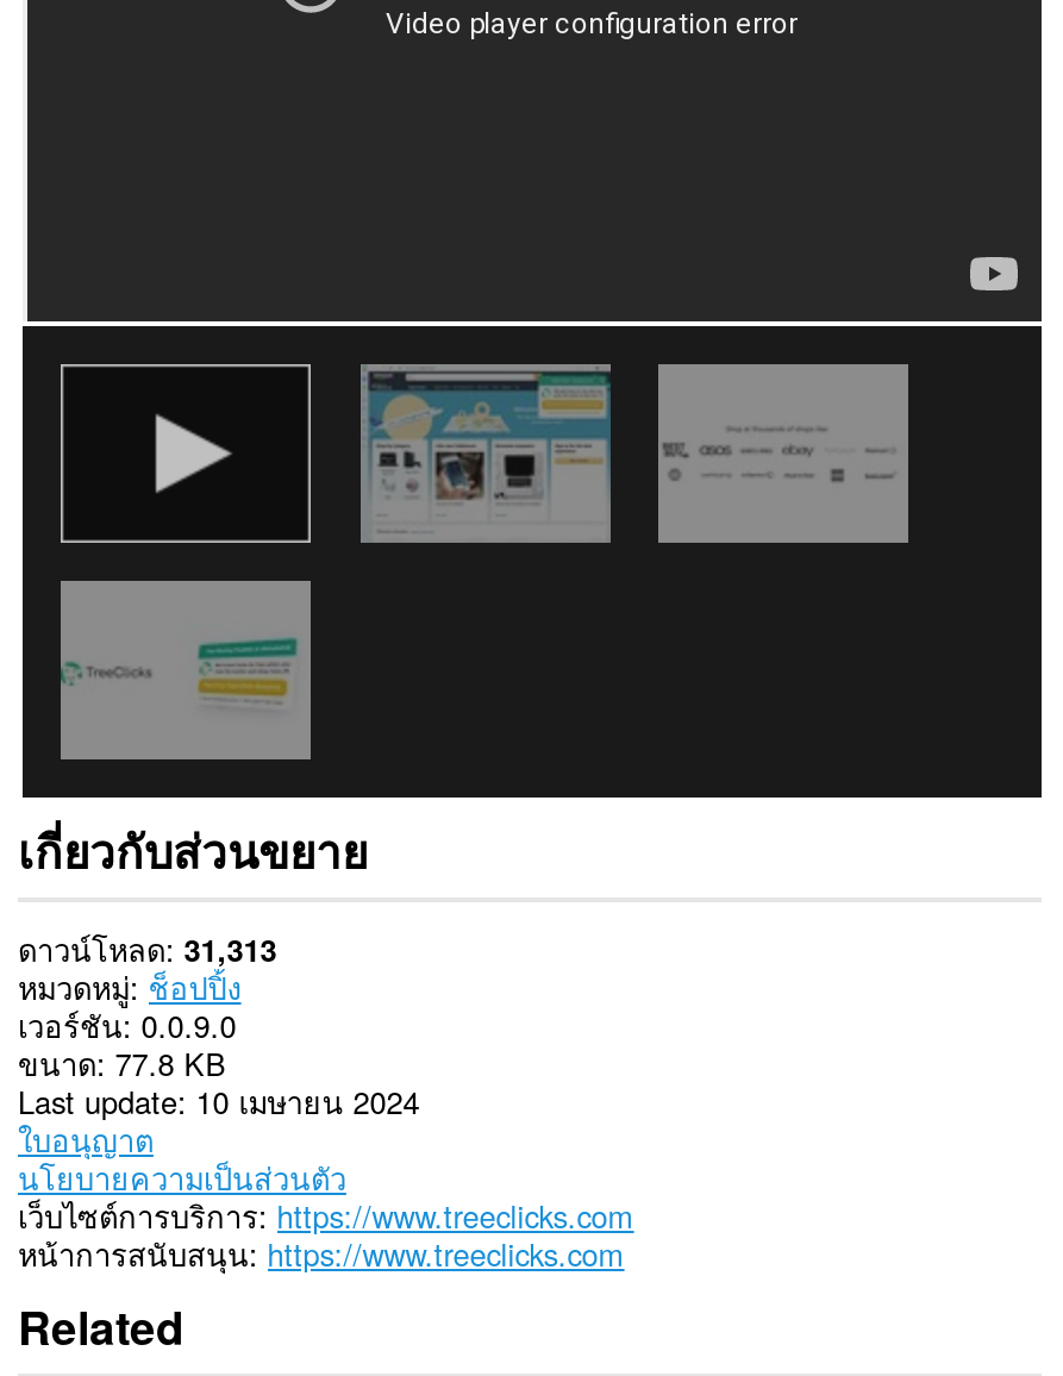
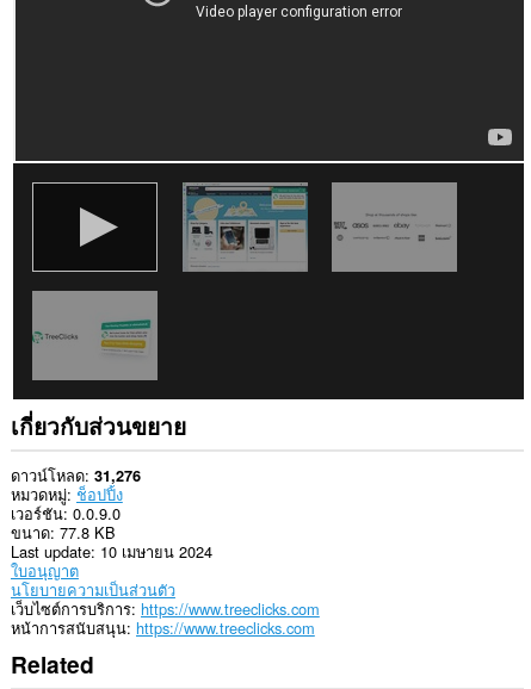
- ดาวน์โหลด 31,313
+ ดาวน์โหลด 31,276
